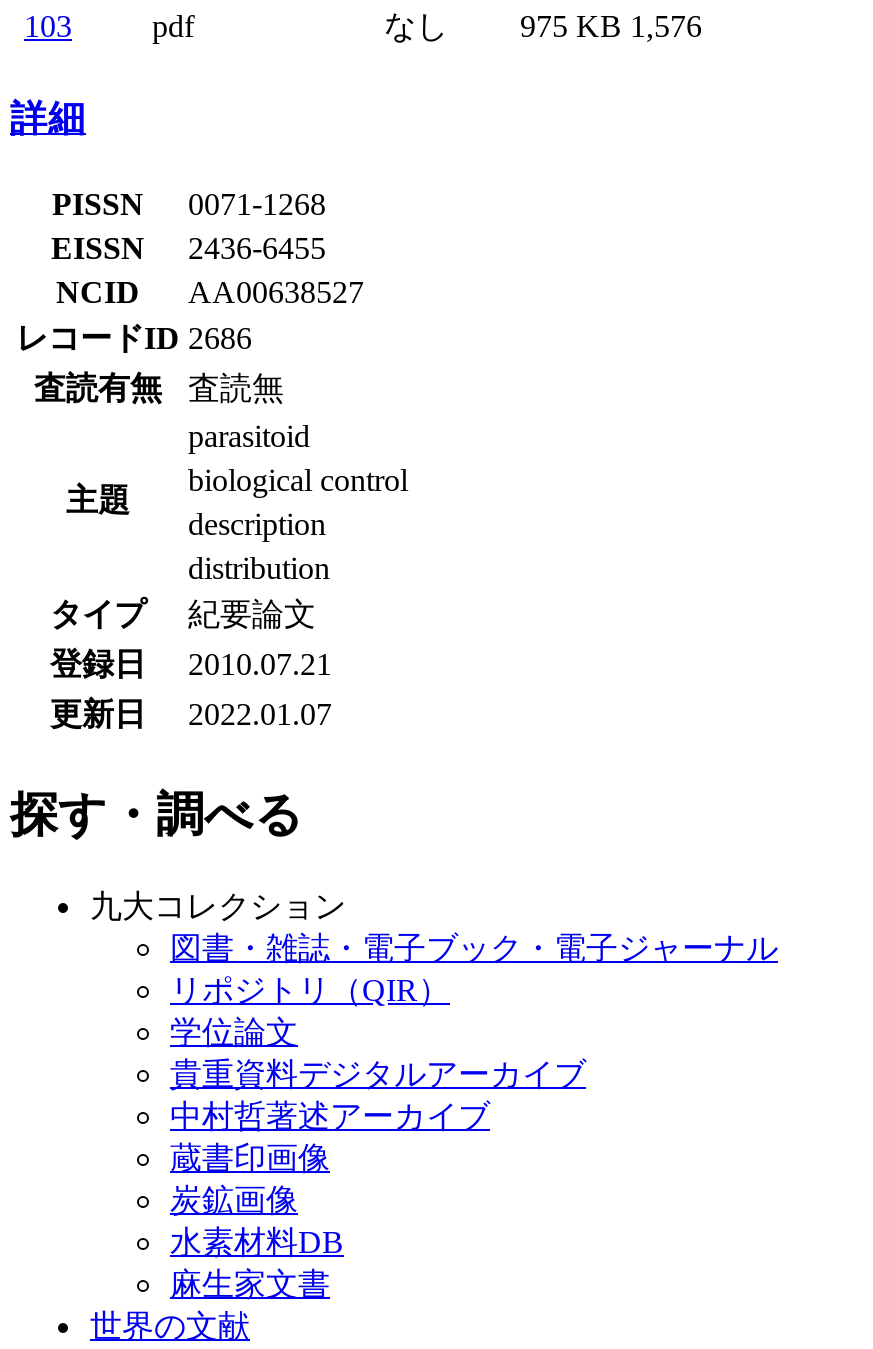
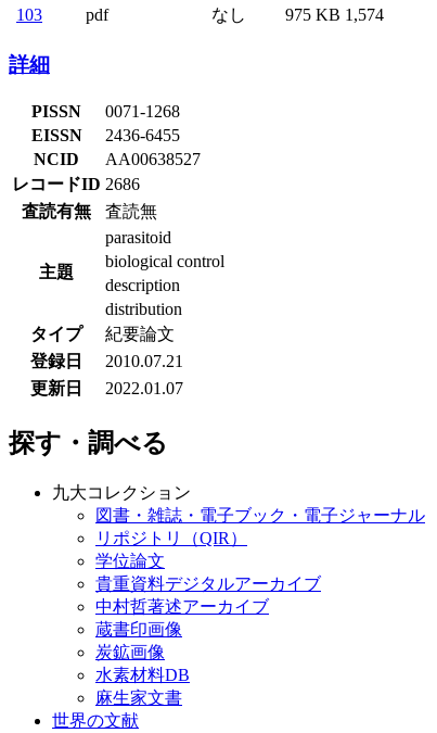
- 975 KB 1,576
+ 975 KB 1,574
